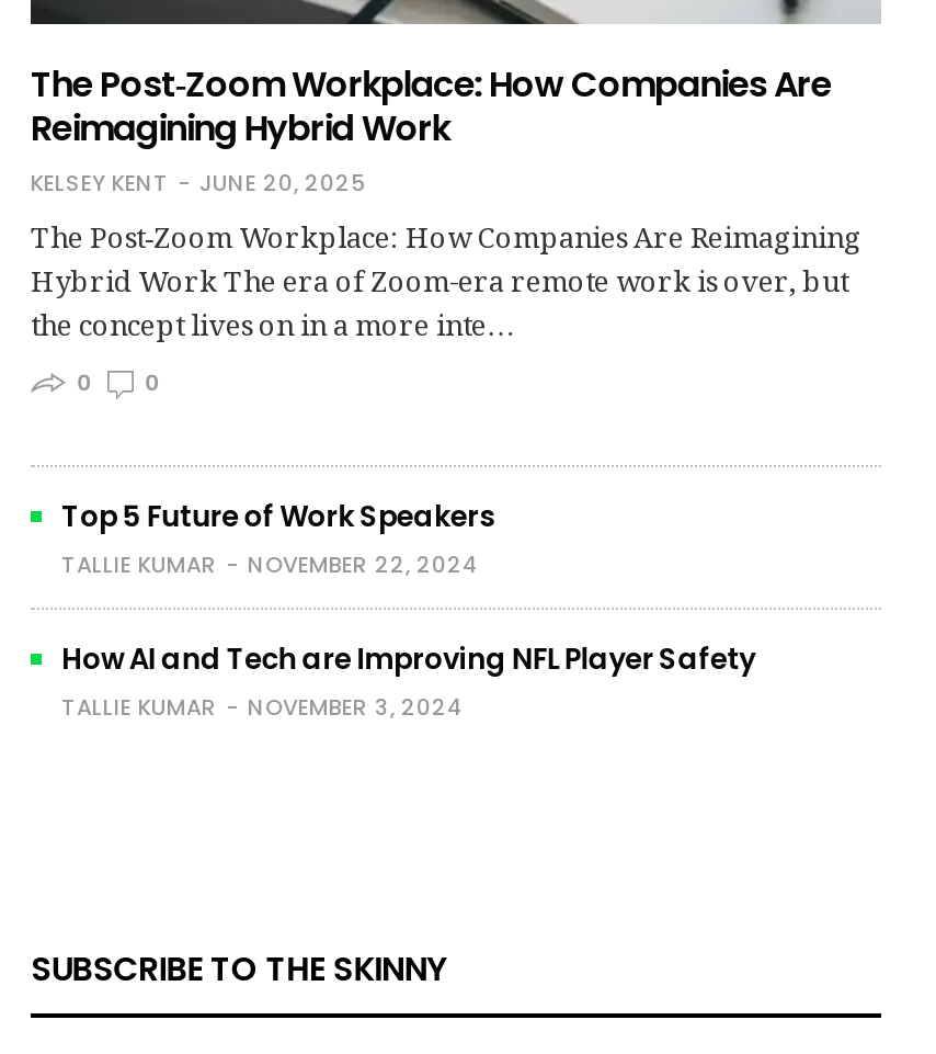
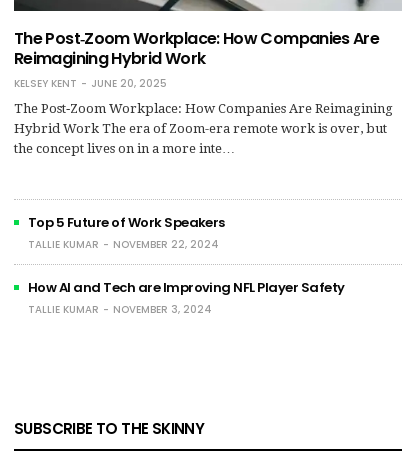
- 0
- 0
